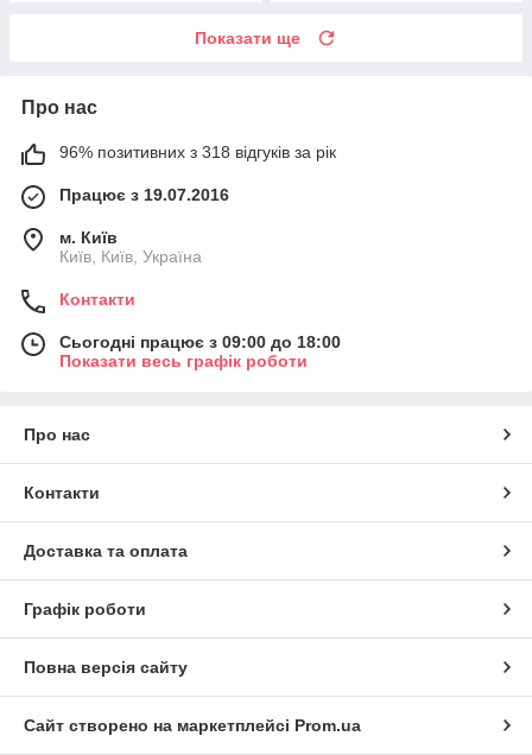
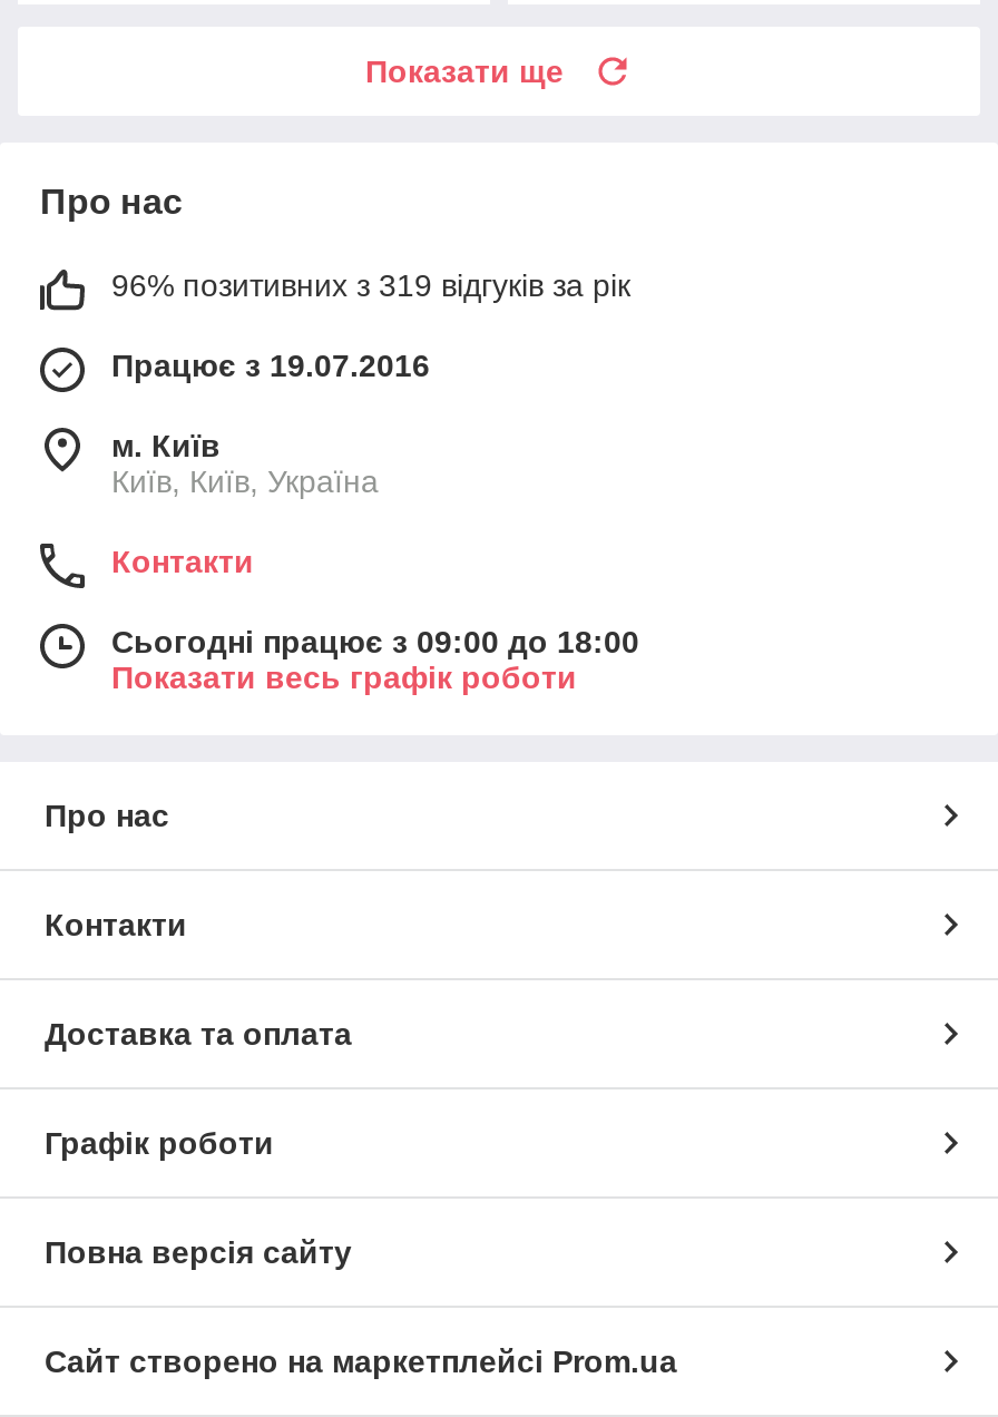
- 96% позитивних з 318 відгуків за рік
+ 96% позитивних з 319 відгуків за рік
